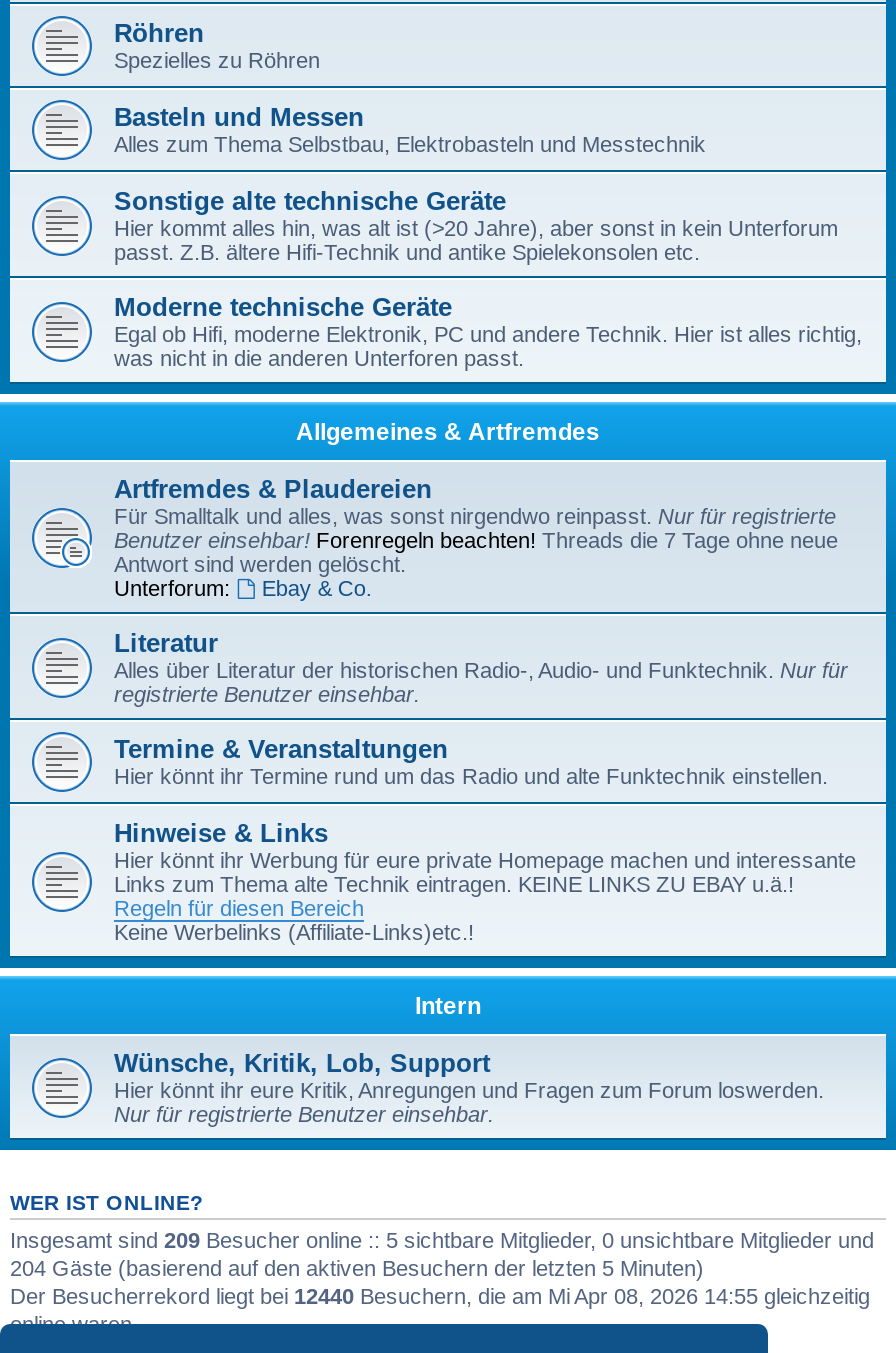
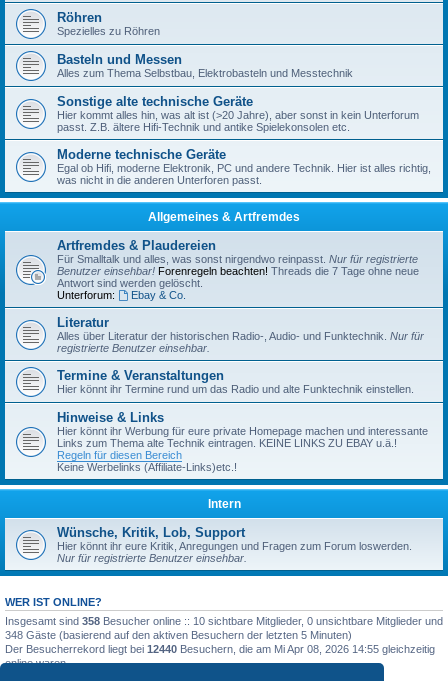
- Insgesamt sind 209 Besucher online :: 5 sichtbare Mitglieder, 0 unsichtbare Mitglieder und
+ Insgesamt sind 358 Besucher online :: 10 sichtbare Mitglieder, 0 unsichtbare Mitglieder und

- 204 Gäste (basierend auf den aktiven Besuchern der letzten 5 Minuten)
+ 348 Gäste (basierend auf den aktiven Besuchern der letzten 5 Minuten)
